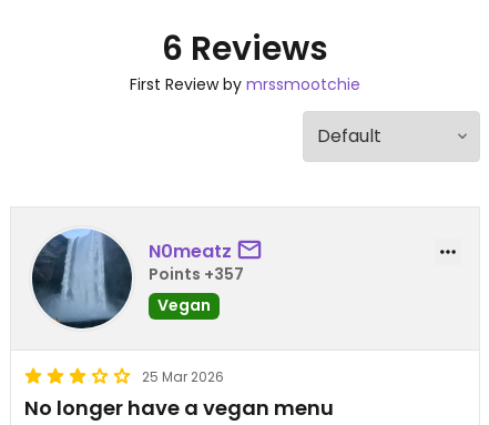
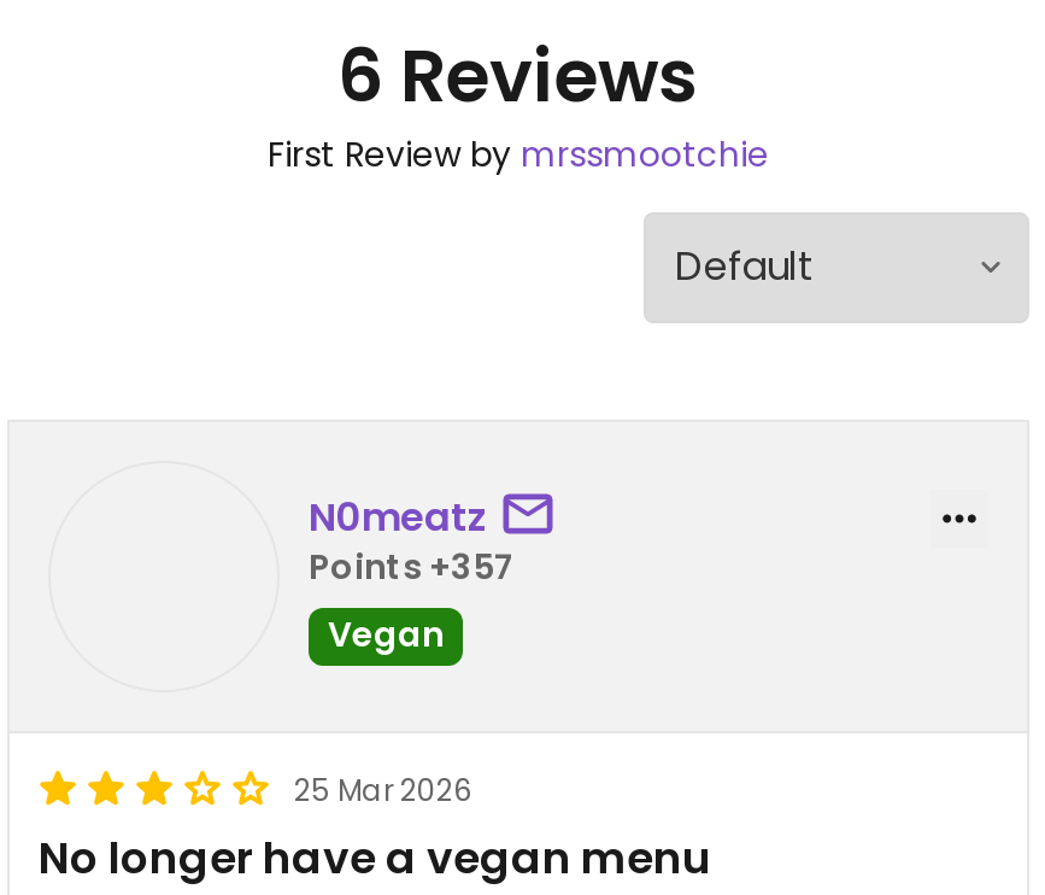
- [image]
